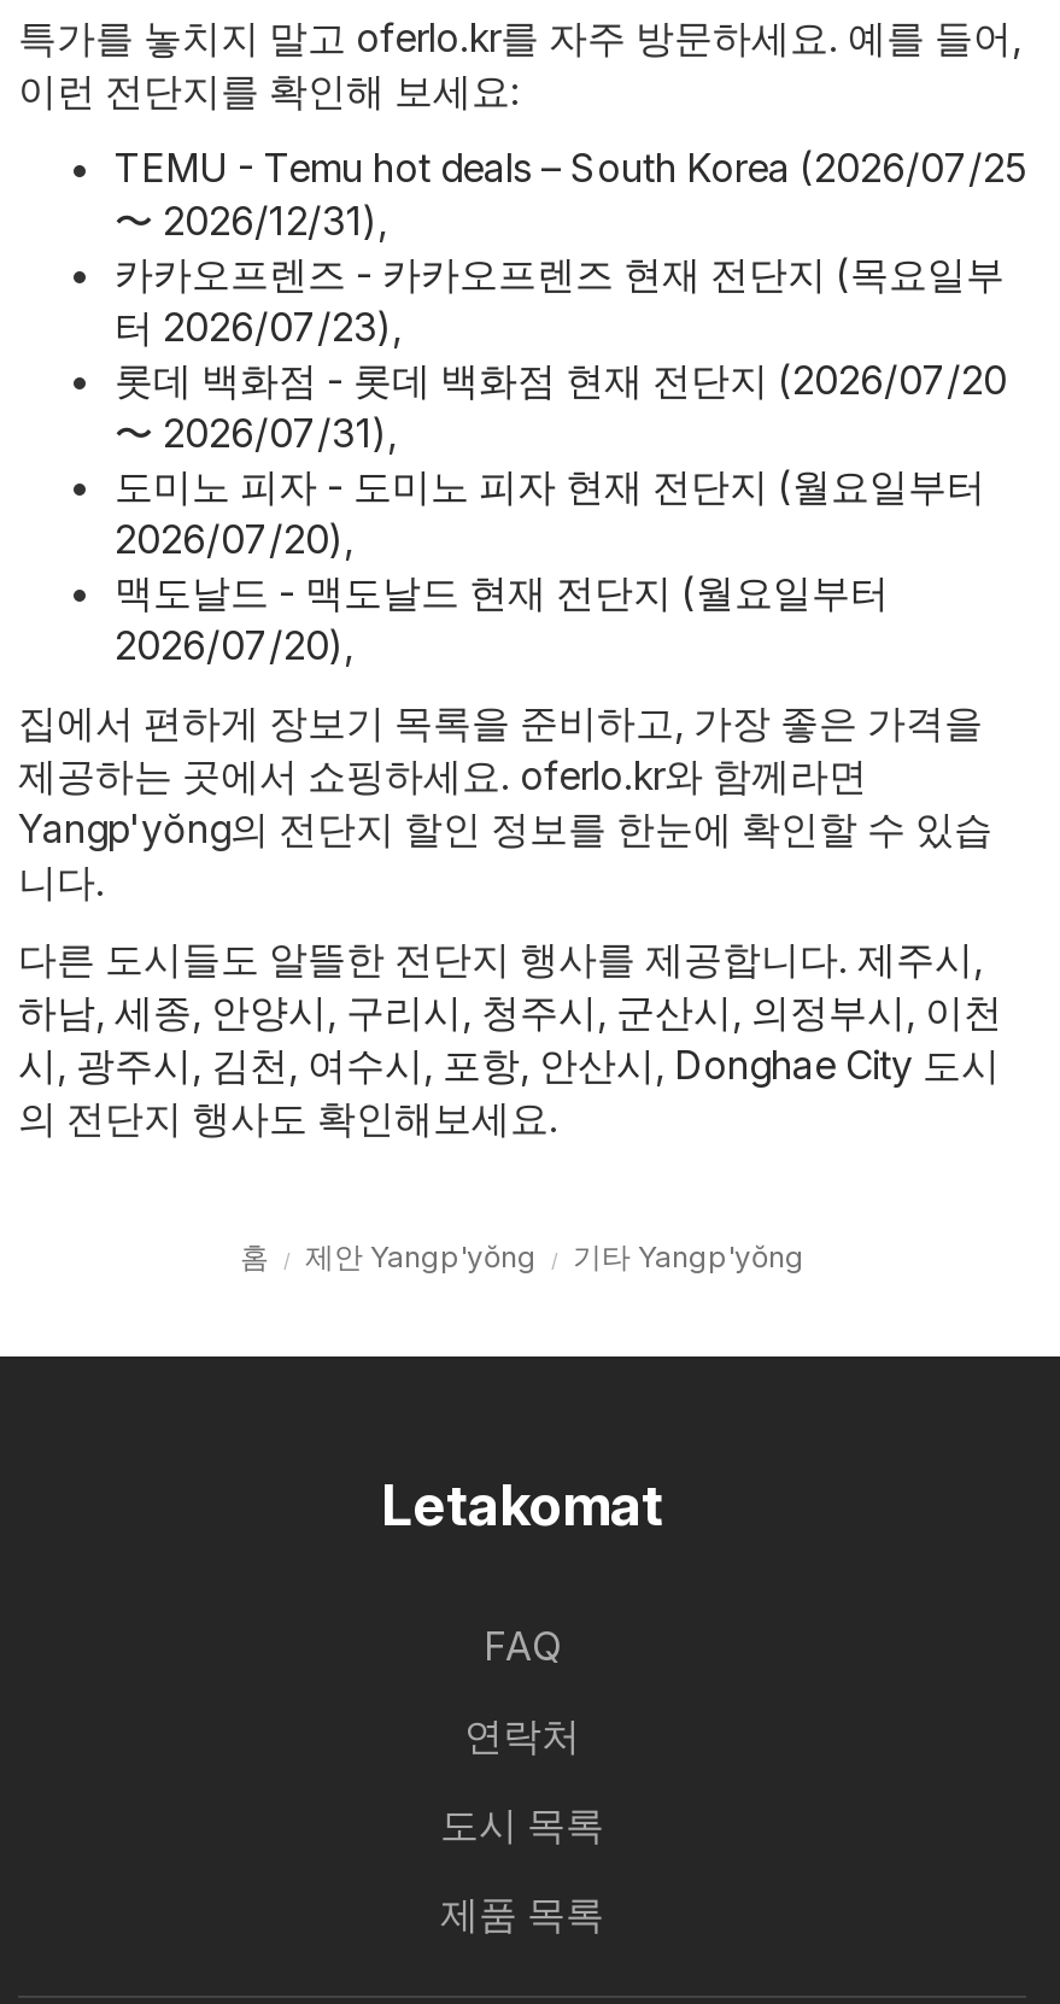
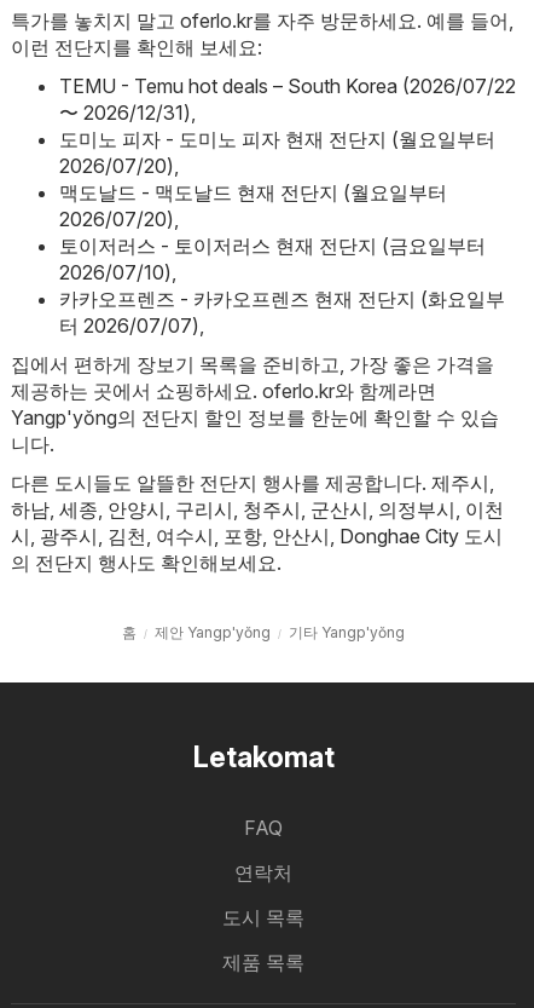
- TEMU - Temu hot deals – South Korea (2026/07/25
+ TEMU - Temu hot deals – South Korea (2026/07/22

- 카카오프렌즈 - 카카오프렌즈 현재 전단지 (목요일부
- 터 2026/07/23),
- 롯데 백화점 - 롯데 백화점 현재 전단지 (2026/07/20
- 〜 2026/07/31),

moved up: 도미노 피자 - 도미노 피자 현재 전단지 (월요일부터 | 2026/07/20), | 맥도날드 - 맥도날드 현재 전단지 (월요일부터 | 2026/07/20),

+ 토이저러스 - 토이저러스 현재 전단지 (금요일부터
+ 2026/07/10),
+ 카카오프렌즈 - 카카오프렌즈 현재 전단지 (화요일부
+ 터 2026/07/07),
